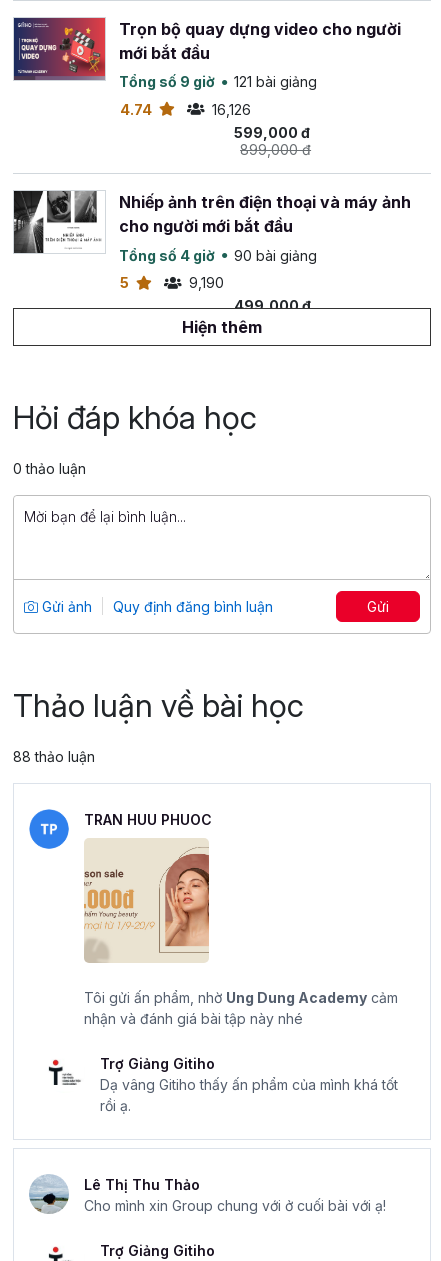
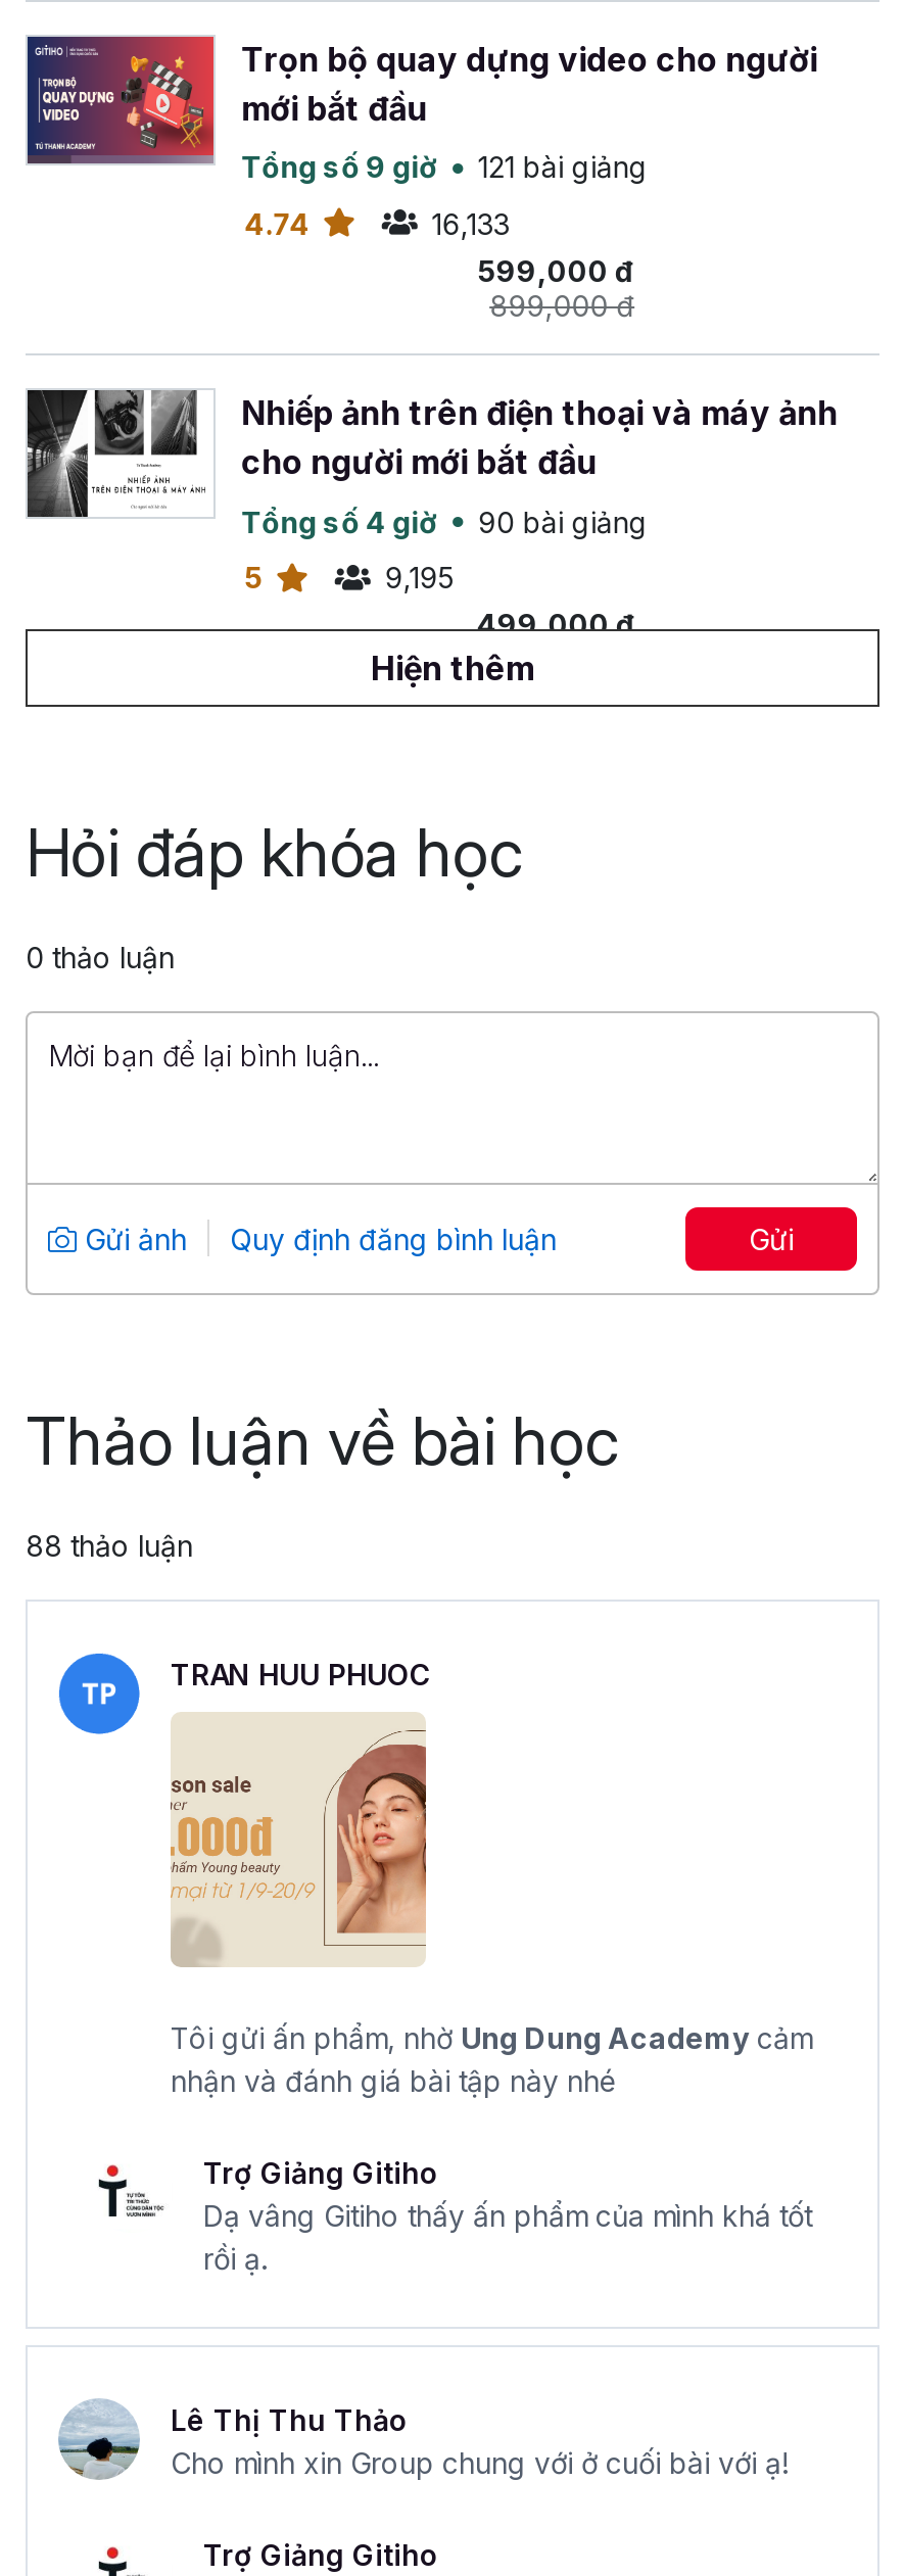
- 16,126
+ 16,133

- 9,190
+ 9,195
